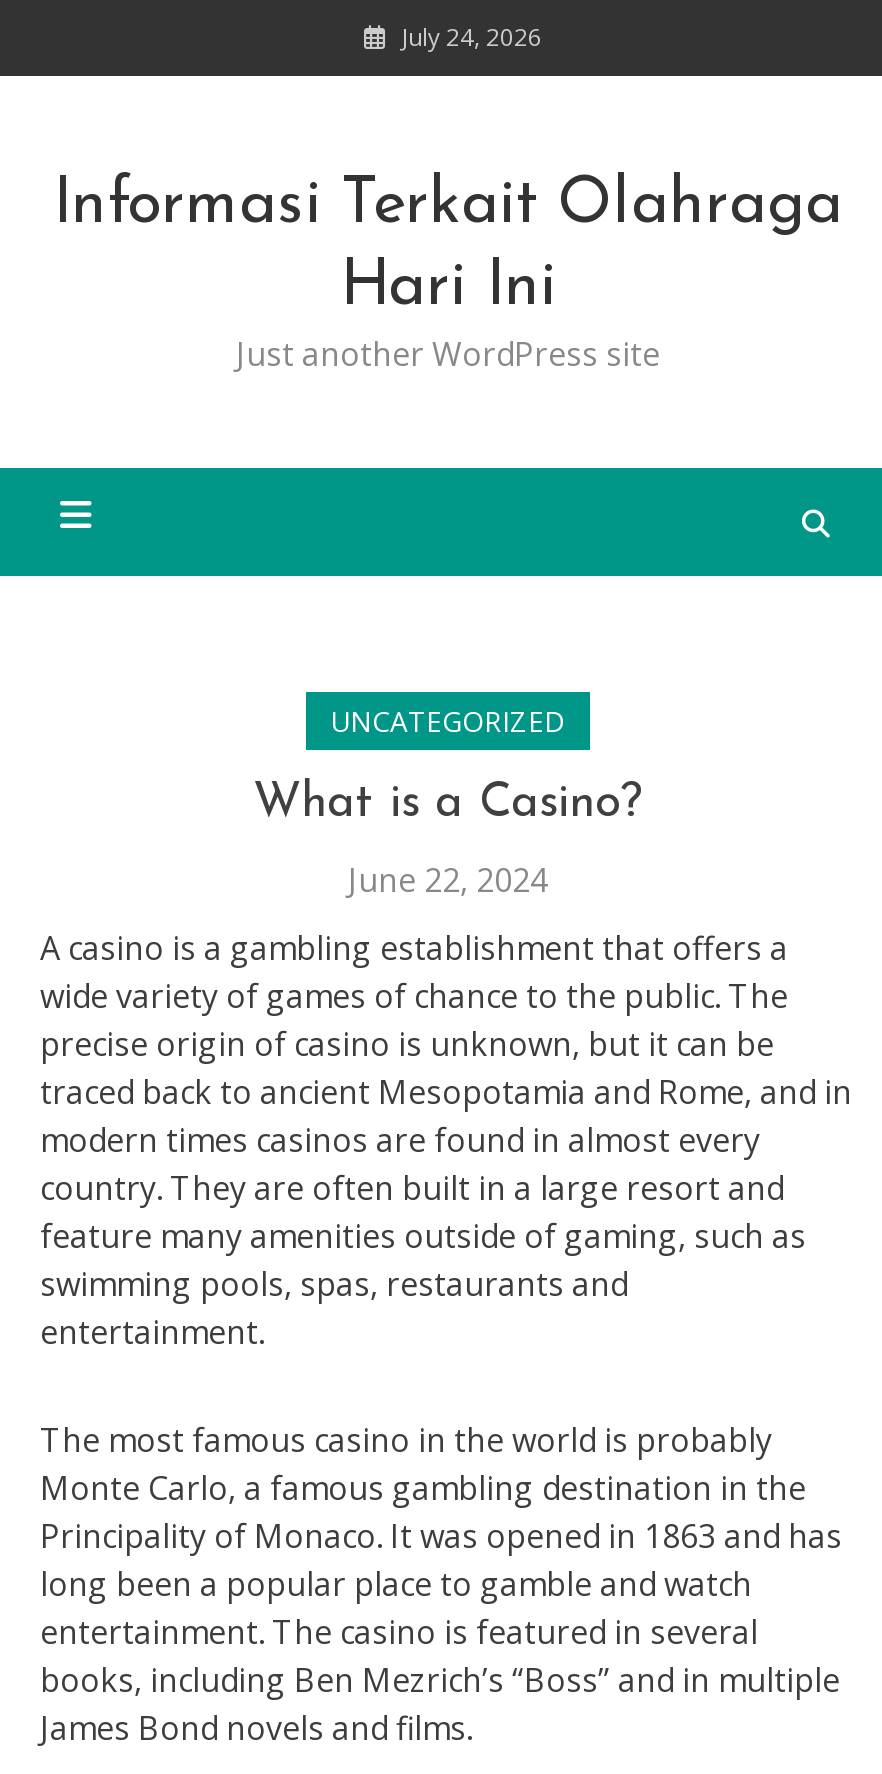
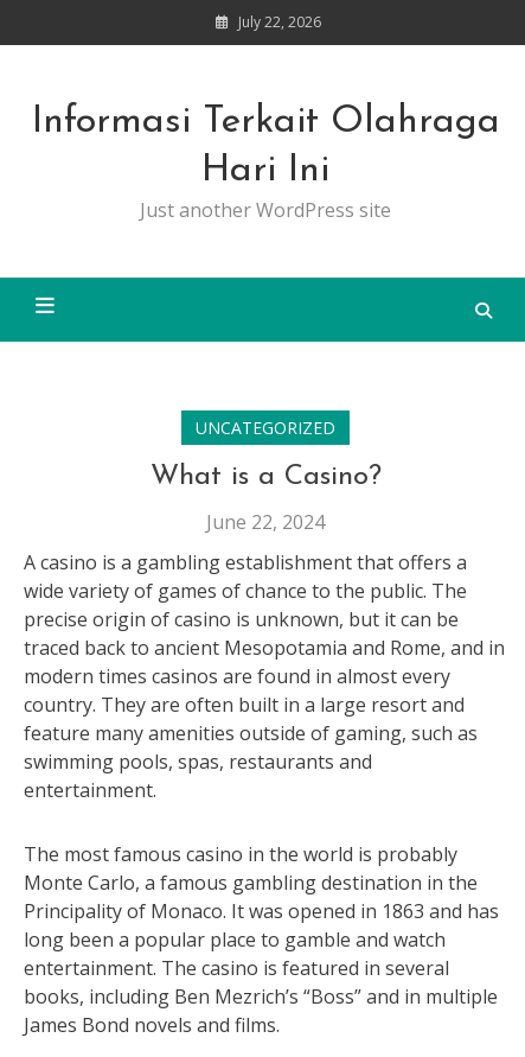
- July 24, 2026
+ July 22, 2026
